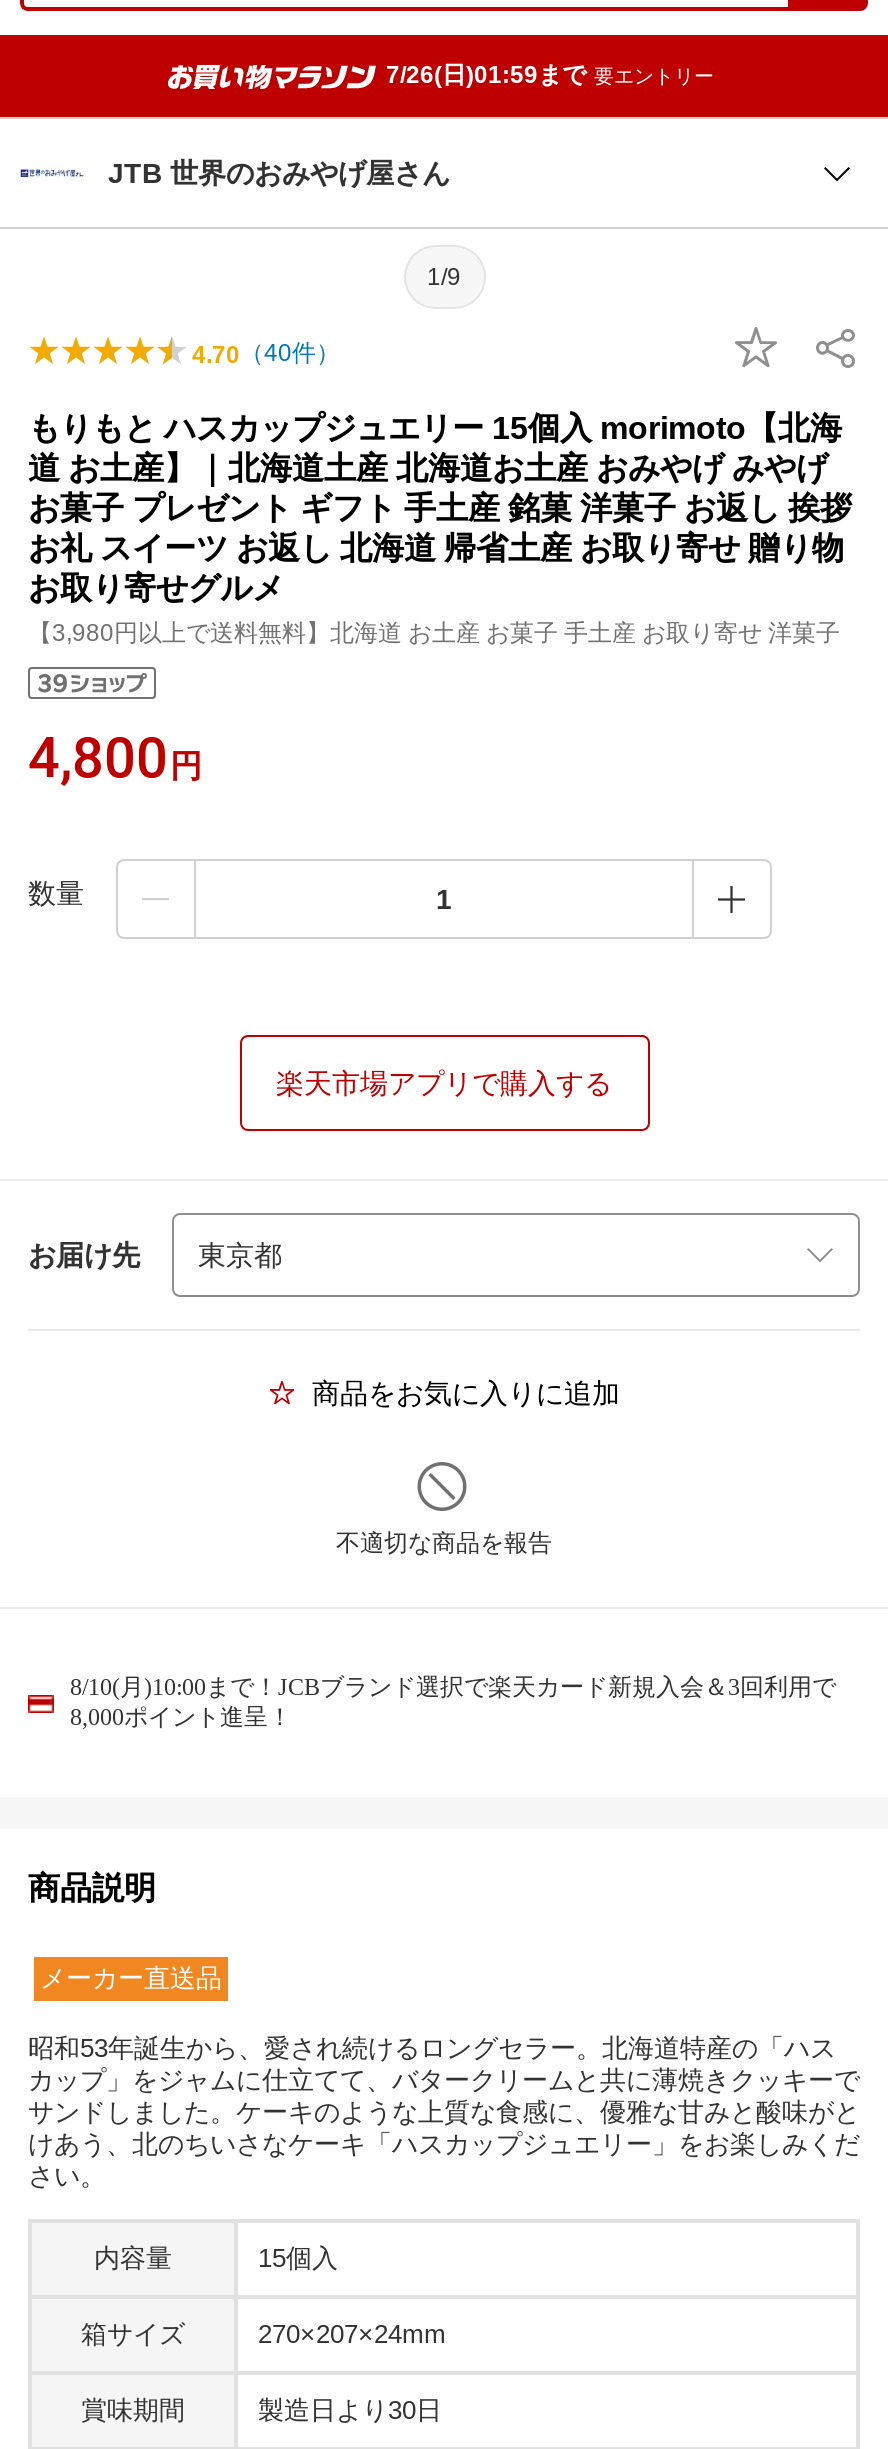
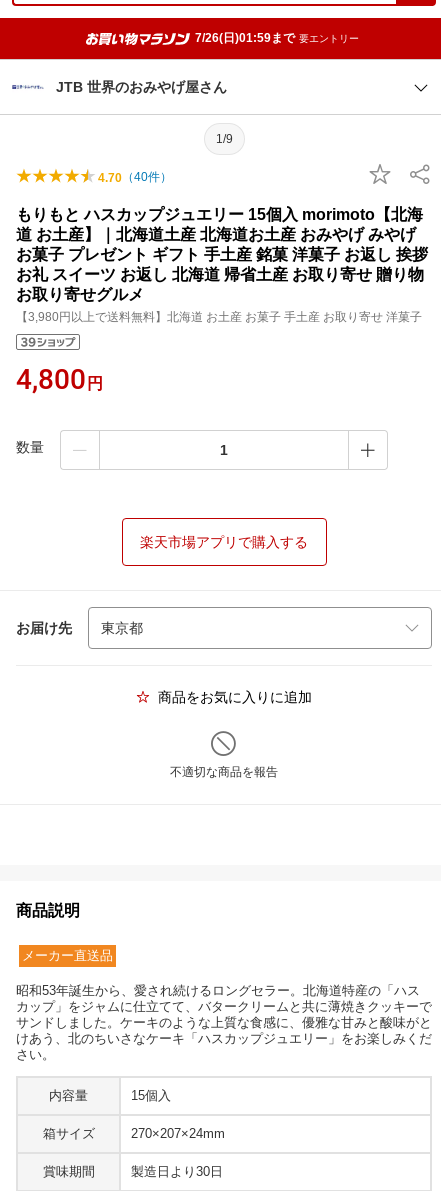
- 8/10(月)10:00まで！JCBブランド選択で楽天カード新規入会＆3回利用で
- 8,000ポイント進呈！
